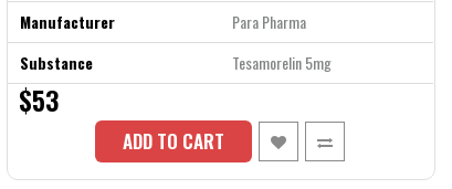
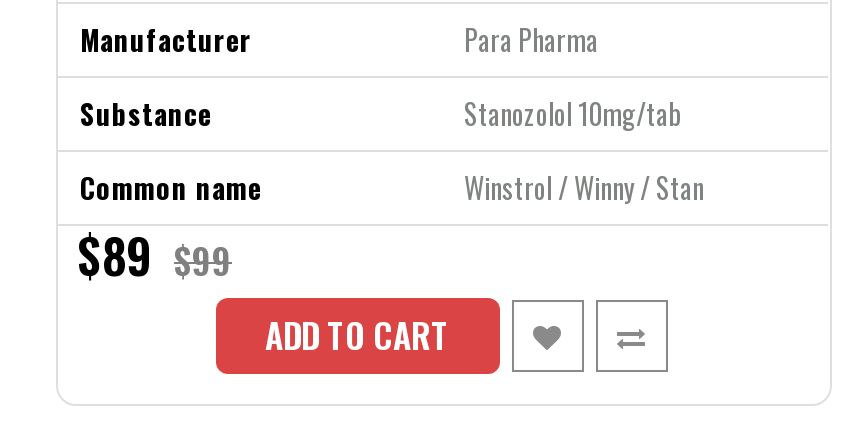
- Tesamorelin 5mg
- $53
+ Stanozolol 10mg/tab
+ Common name
+ Winstrol / Winny / Stan
+ $89 $99
